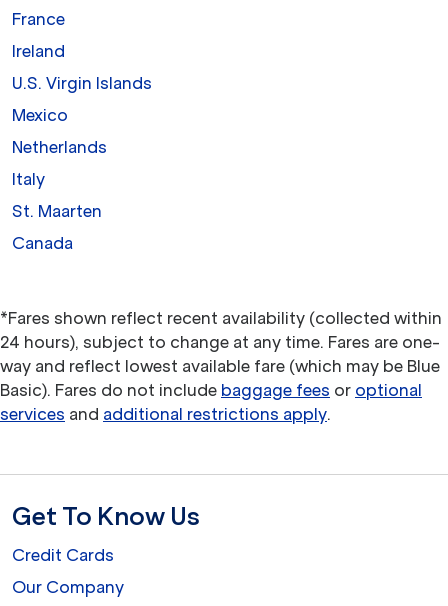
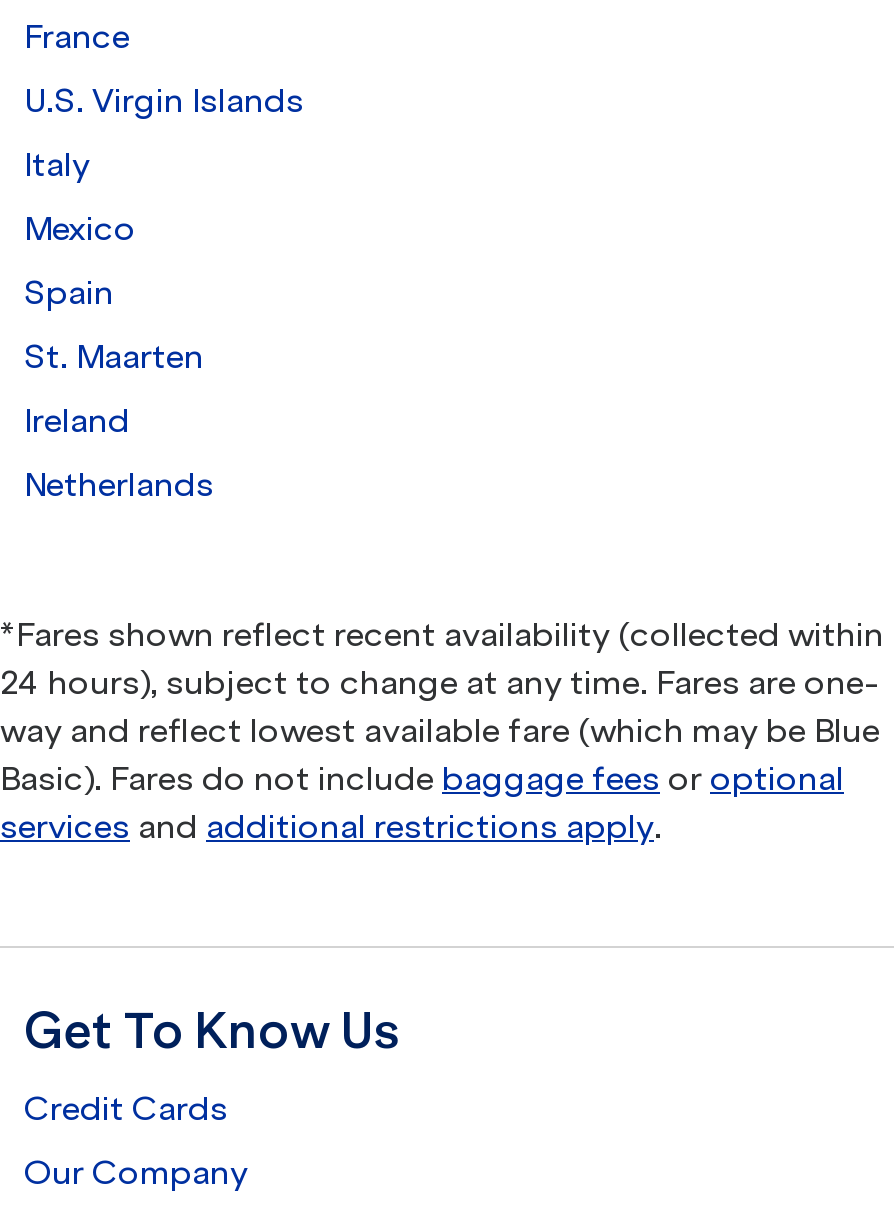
+ Spain

moved down: Ireland

moved up: U.S. Virgin Islands | Mexico

moved down: Netherlands

moved up: Italy | St. Maarten

- Canada
